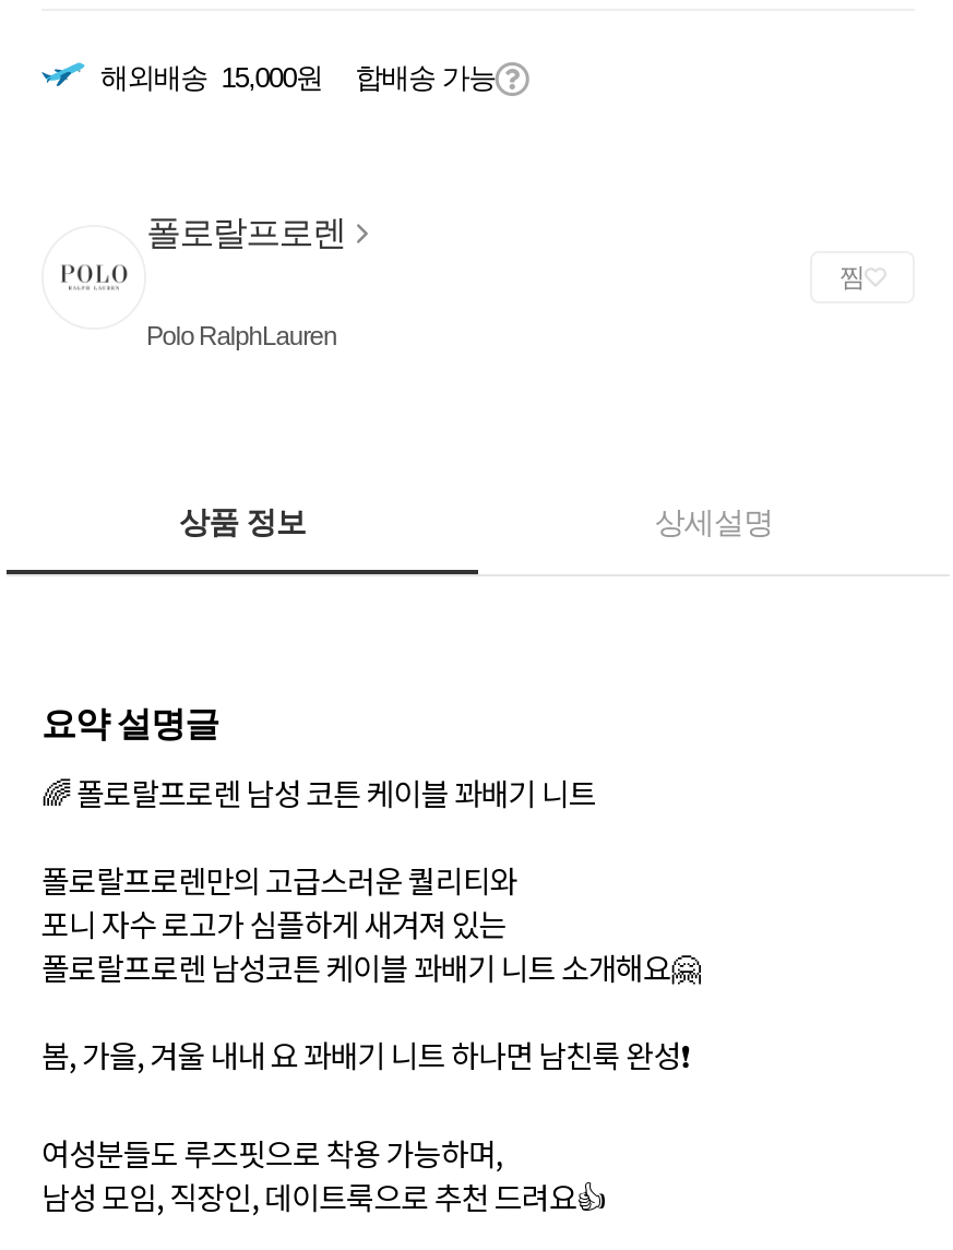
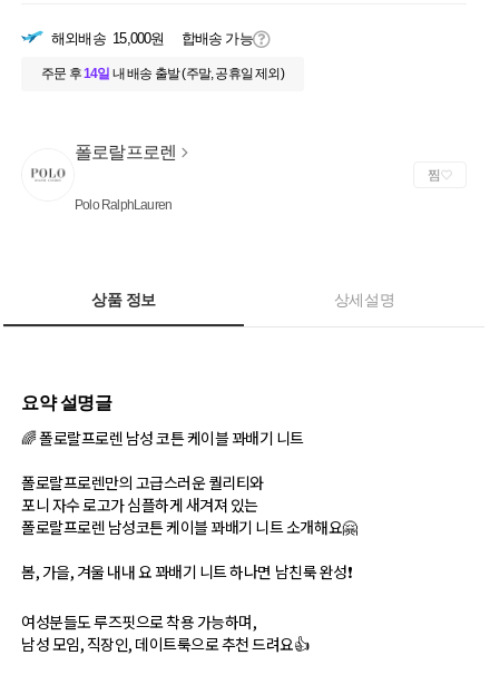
+ 주문 후 14일 내 배송 출발 (주말, 공휴일 제외)
